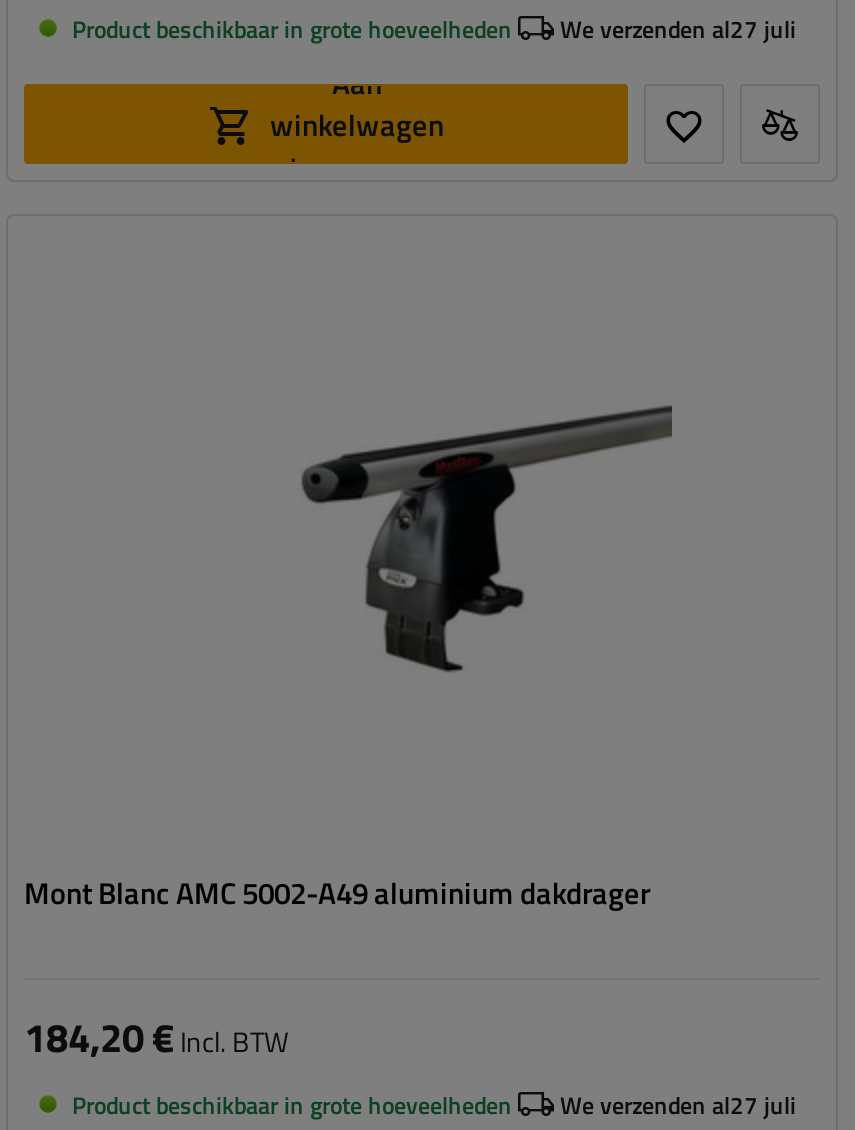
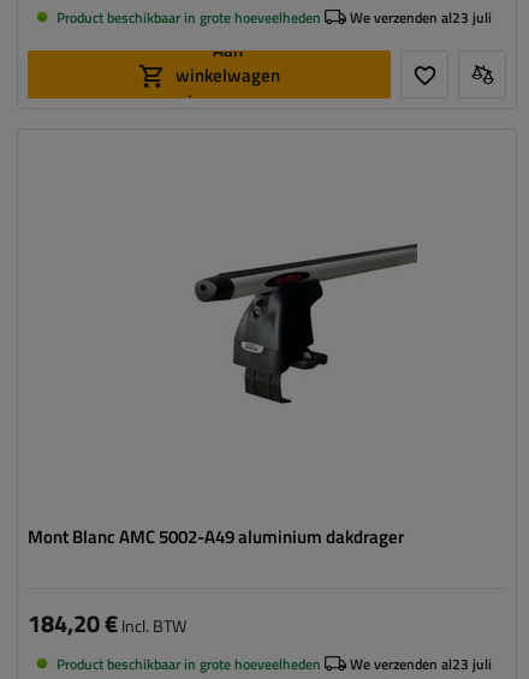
- We verzenden al27 juli
+ We verzenden al23 juli

- We verzenden al27 juli
+ We verzenden al23 juli
